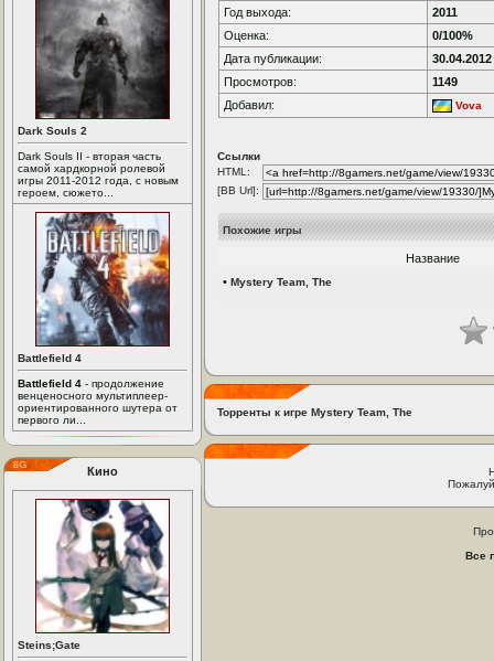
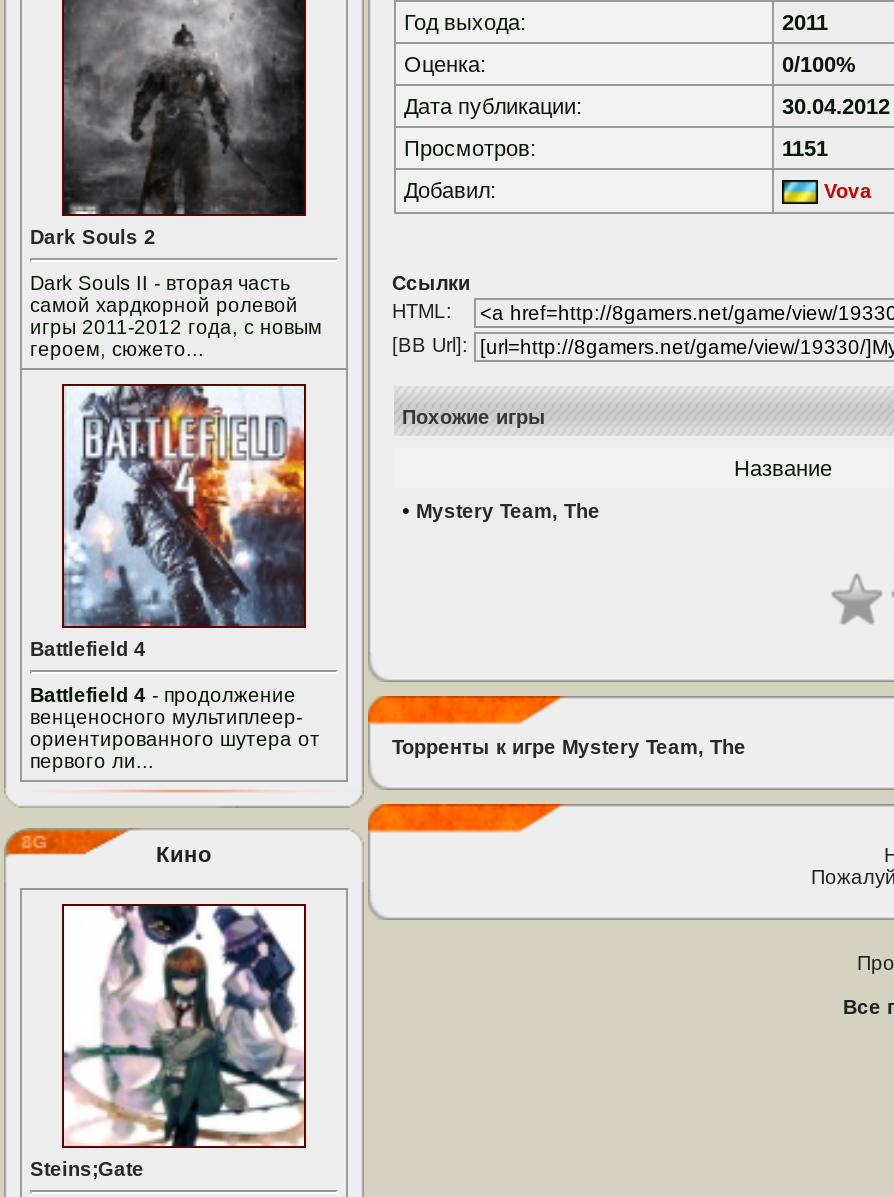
- 1149
+ 1151
